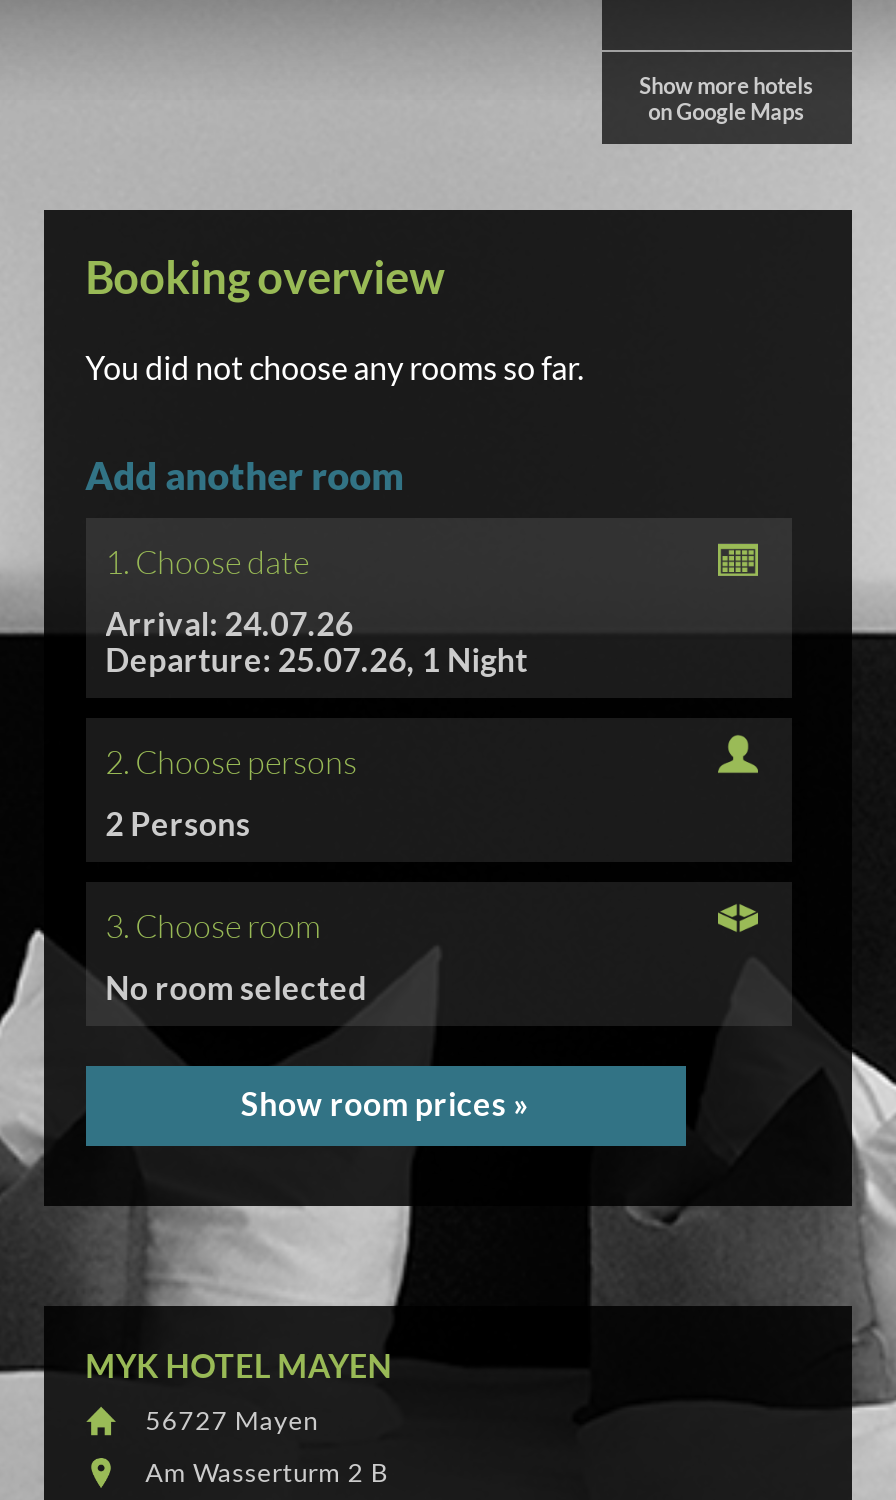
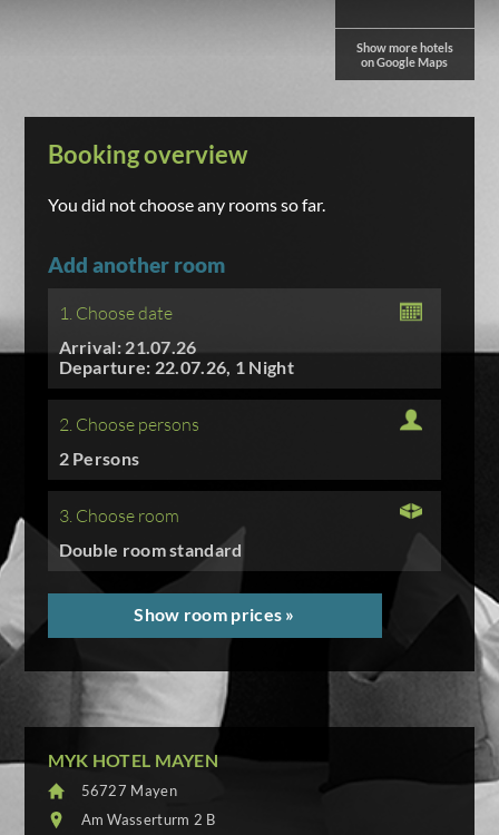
- Arrival: 24.07.26
+ Arrival: 21.07.26

- Departure: 25.07.26, 1 Night
+ Departure: 22.07.26, 1 Night

- No room selected
+ Double room standard
